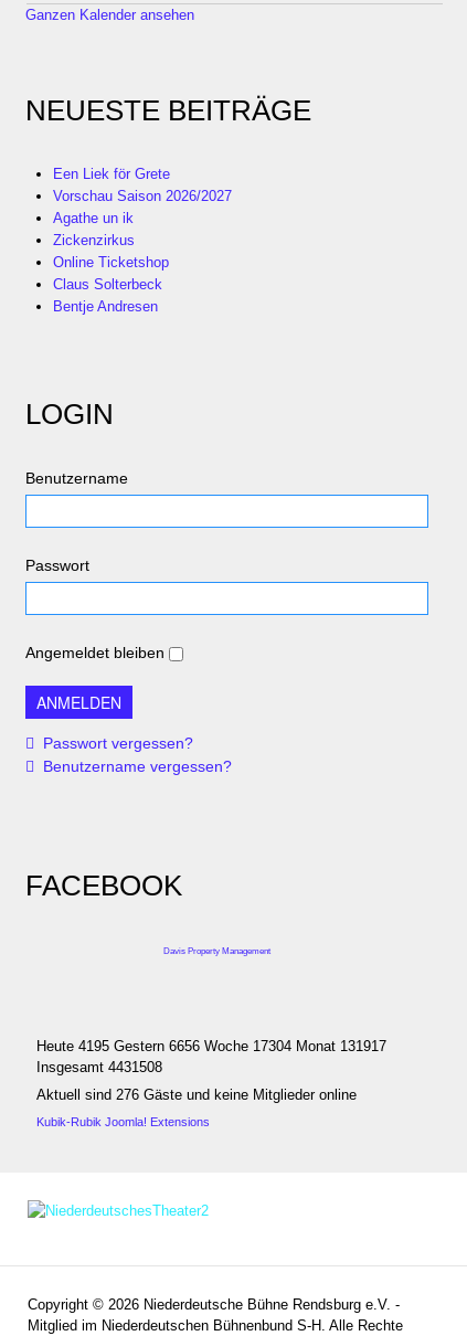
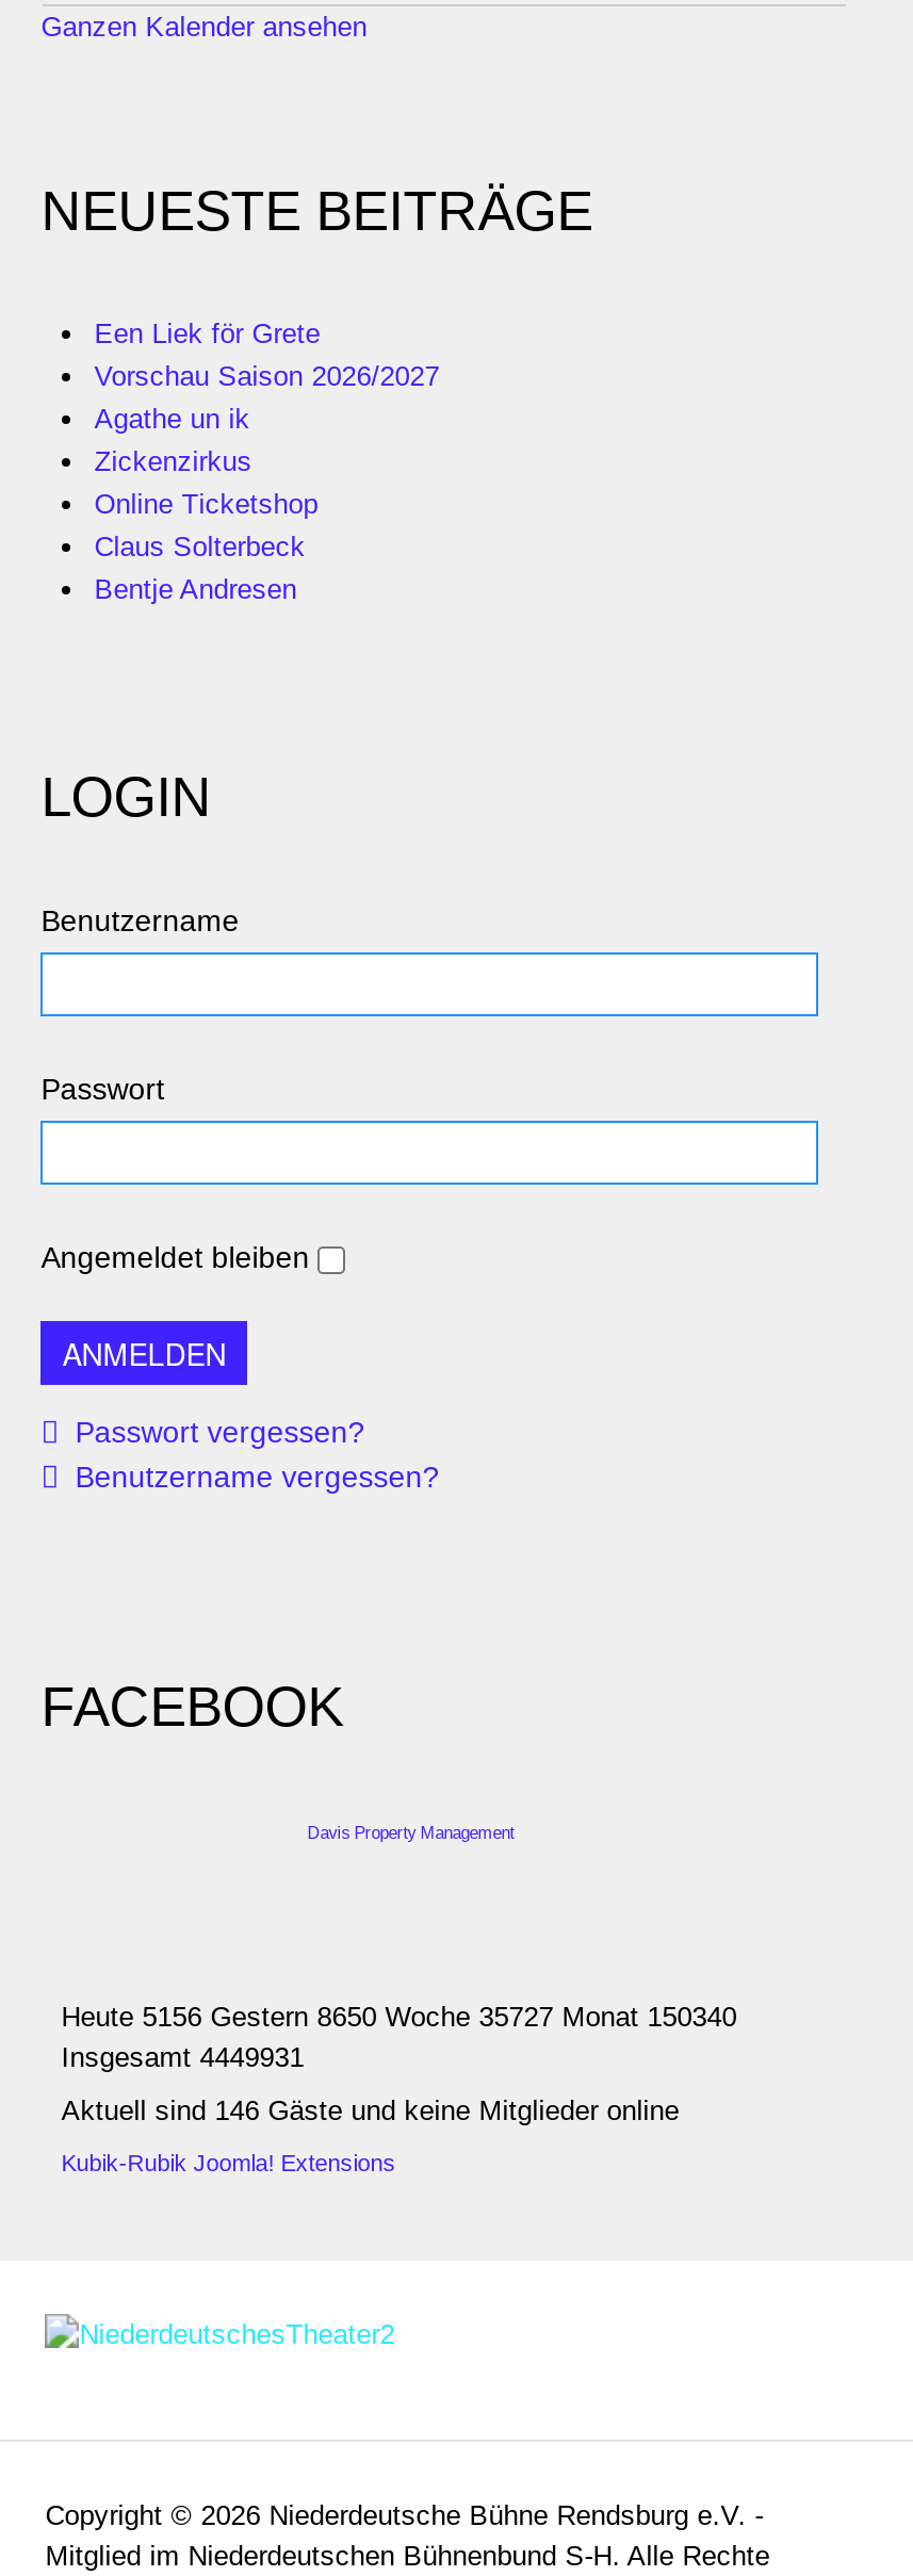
- Heute 4195 Gestern 6656 Woche 17304 Monat 131917
+ Heute 5156 Gestern 8650 Woche 35727 Monat 150340

- Insgesamt 4431508
+ Insgesamt 4449931

- Aktuell sind 276 Gäste und keine Mitglieder online
+ Aktuell sind 146 Gäste und keine Mitglieder online
